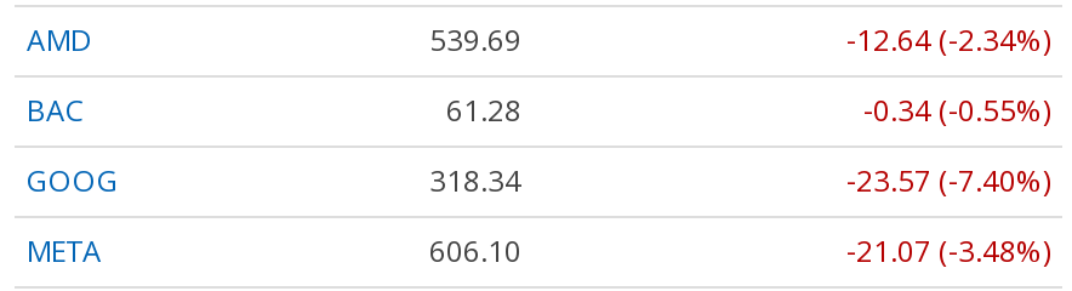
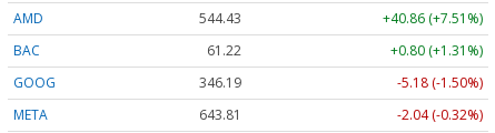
- 539.69
+ 544.43

- -12.64 (-2.34%)
+ +40.86 (+7.51%)

- 61.28
+ 61.22

- -0.34 (-0.55%)
+ +0.80 (+1.31%)

- 318.34
+ 346.19

- -23.57 (-7.40%)
+ -5.18 (-1.50%)

- 606.10
+ 643.81

- -21.07 (-3.48%)
+ -2.04 (-0.32%)
